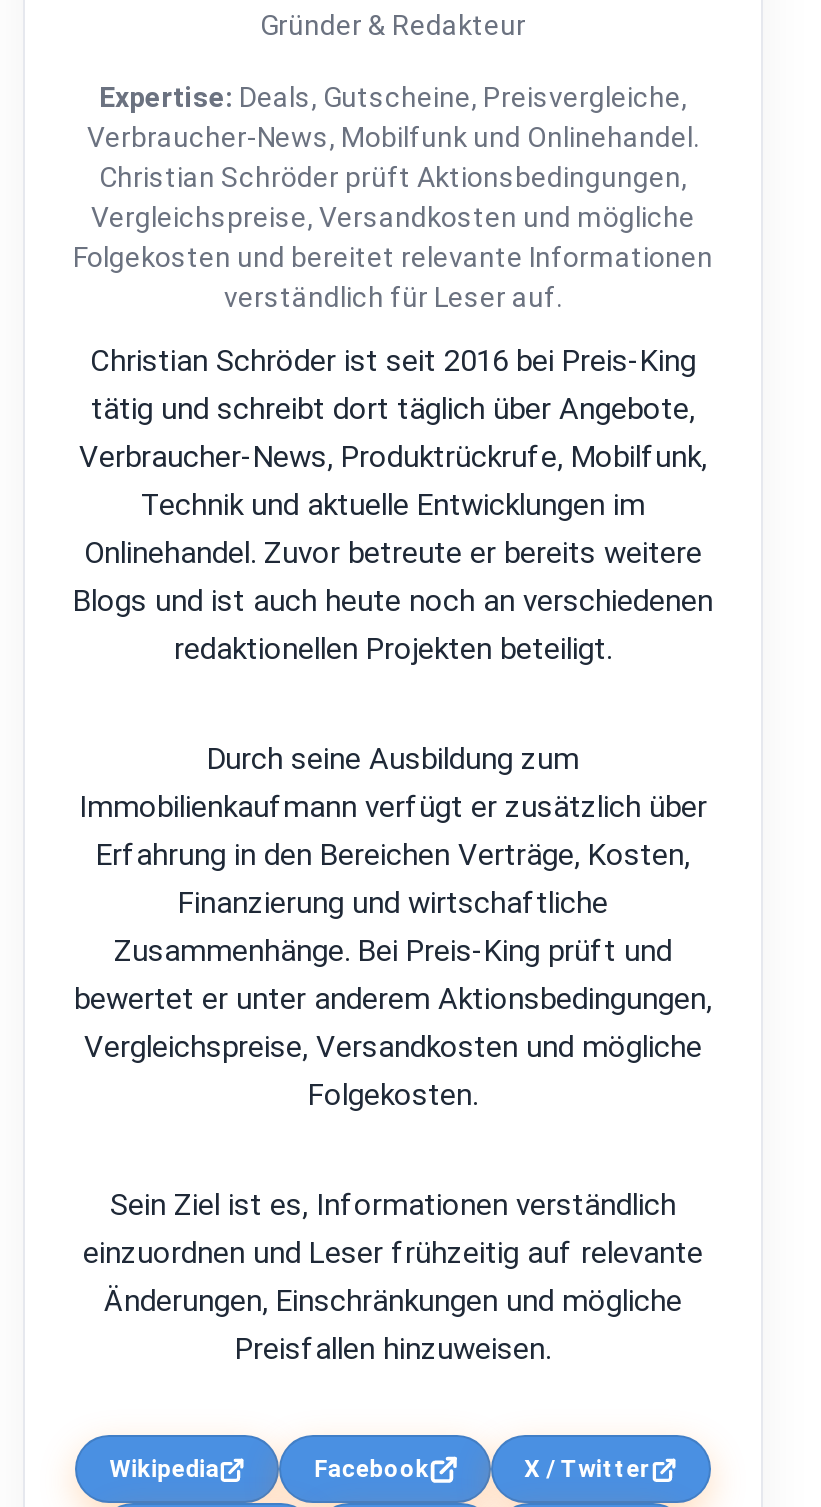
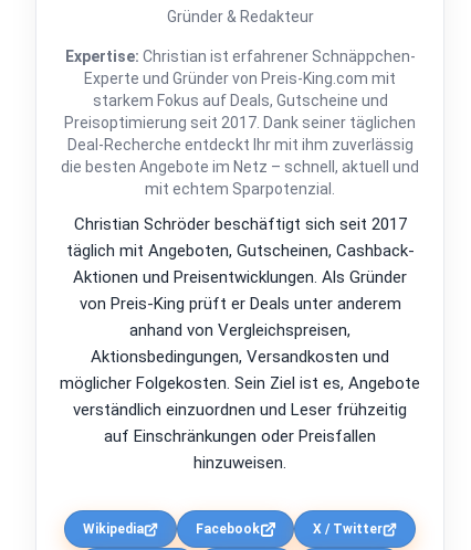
- Expertise: Deals, Gutscheine, Preisvergleiche,
- Verbraucher-News, Mobilfunk und Onlinehandel.
- Christian Schröder prüft Aktionsbedingungen,
- Vergleichspreise, Versandkosten und mögliche
- Folgekosten und bereitet relevante Informationen
- verständlich für Leser auf.
- Christian Schröder ist seit 2016 bei Preis-King
- tätig und schreibt dort täglich über Angebote,
- Verbraucher-News, Produktrückrufe, Mobilfunk,
- Technik und aktuelle Entwicklungen im
- Onlinehandel. Zuvor betreute er bereits weitere
- Blogs und ist auch heute noch an verschiedenen
- redaktionellen Projekten beteiligt.
- Durch seine Ausbildung zum
- Immobilienkaufmann verfügt er zusätzlich über
- Erfahrung in den Bereichen Verträge, Kosten,
- Finanzierung und wirtschaftliche
- Zusammenhänge. Bei Preis-King prüft und
- bewertet er unter anderem Aktionsbedingungen,
- Vergleichspreise, Versandkosten und mögliche
- Folgekosten.
- Sein Ziel ist es, Informationen verständlich
- einzuordnen und Leser frühzeitig auf relevante
- Änderungen, Einschränkungen und mögliche
- Preisfallen hinzuweisen.
+ Expertise: Christian ist erfahrener Schnäppchen-
+ Experte und Gründer von Preis-King.com mit
+ starkem Fokus auf Deals, Gutscheine und
+ Preisoptimierung seit 2017. Dank seiner täglichen
+ Deal-Recherche entdeckt Ihr mit ihm zuverlässig
+ die besten Angebote im Netz – schnell, aktuell und
+ mit echtem Sparpotenzial.
+ Christian Schröder beschäftigt sich seit 2017
+ täglich mit Angeboten, Gutscheinen, Cashback-
+ Aktionen und Preisentwicklungen. Als Gründer
+ von Preis-King prüft er Deals unter anderem
+ anhand von Vergleichspreisen,
+ Aktionsbedingungen, Versandkosten und
+ möglicher Folgekosten. Sein Ziel ist es, Angebote
+ verständlich einzuordnen und Leser frühzeitig
+ auf Einschränkungen oder Preisfallen
+ hinzuweisen.
